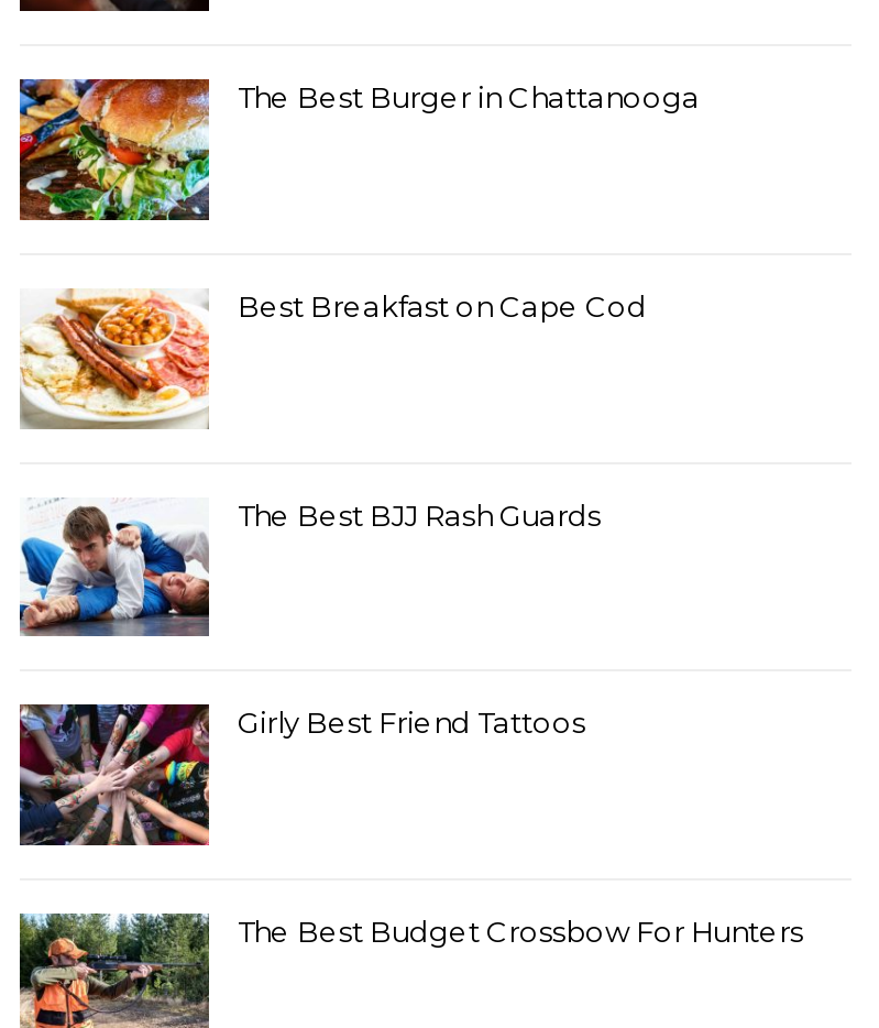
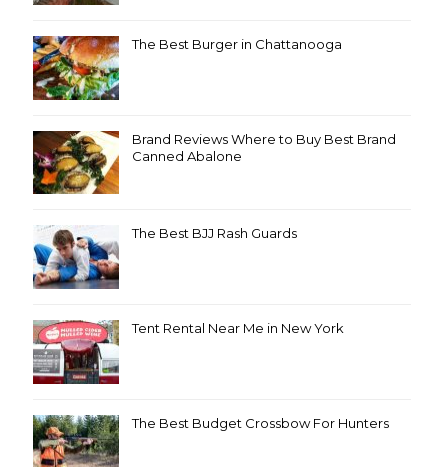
- [image]
- Best Breakfast on Cape Cod
+ [image]
+ Brand Reviews Where to Buy Best Brand
+ Canned Abalone

- [image]
- Girly Best Friend Tattoos
+ [image]
+ Tent Rental Near Me in New York
